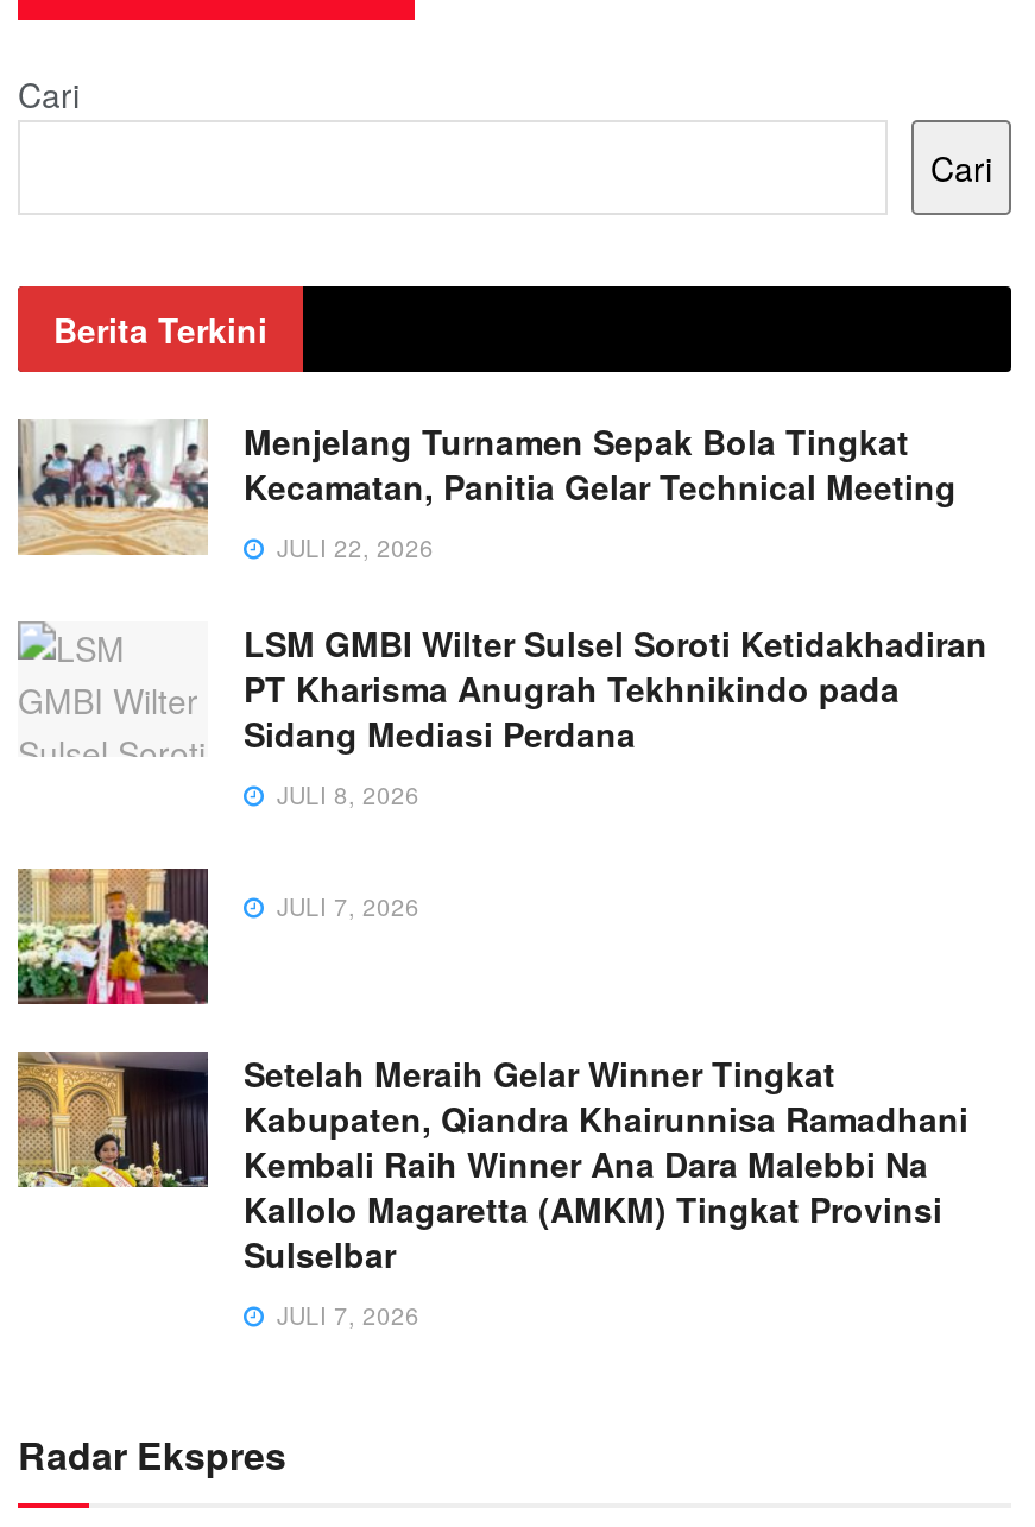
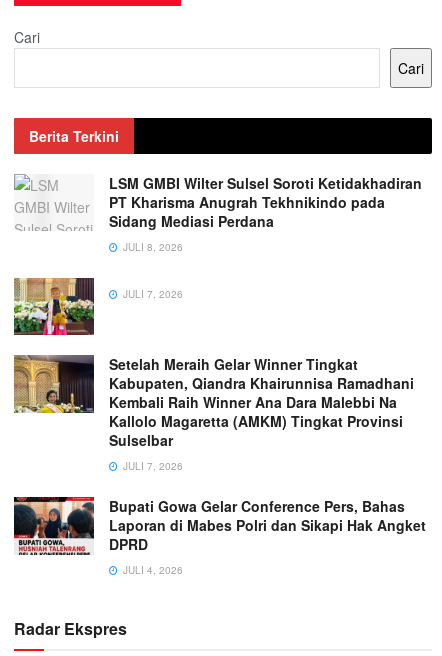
- [image]
- Menjelang Turnamen Sepak Bola Tingkat
- Kecamatan, Panitia Gelar Technical Meeting
- JULI 22, 2026

moved up: [image] | LSM GMBI Wilter Sulsel Soroti Ketidakhadiran | PT Kharisma Anugrah Tekhnikindo pada | ... | Sulselbar | JULI 7, 2026

+ [image]
+ Bupati Gowa Gelar Conference Pers, Bahas
+ Laporan di Mabes Polri dan Sikapi Hak Angket
+ DPRD
+ JULI 4, 2026
